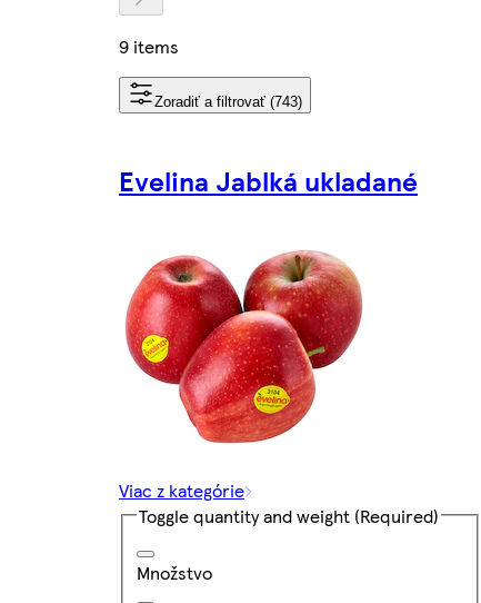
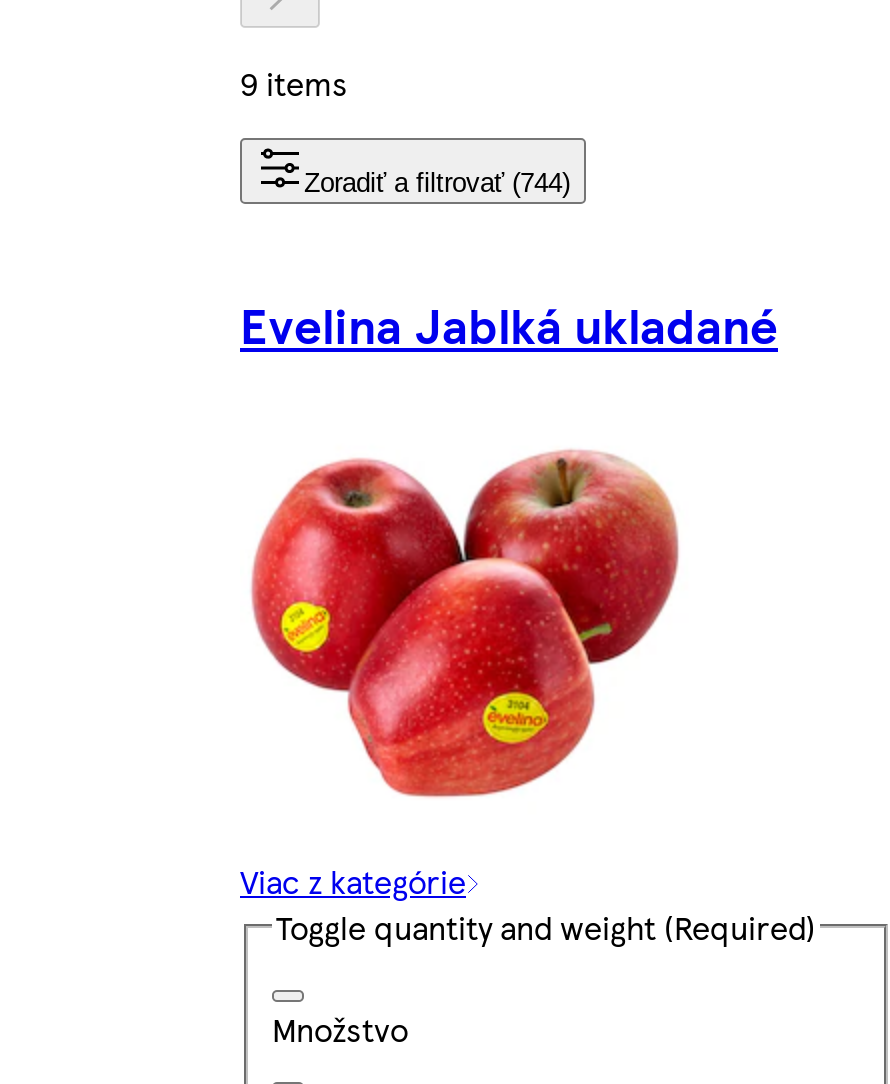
- Zoradiť a filtrovať (743)
+ Zoradiť a filtrovať (744)
